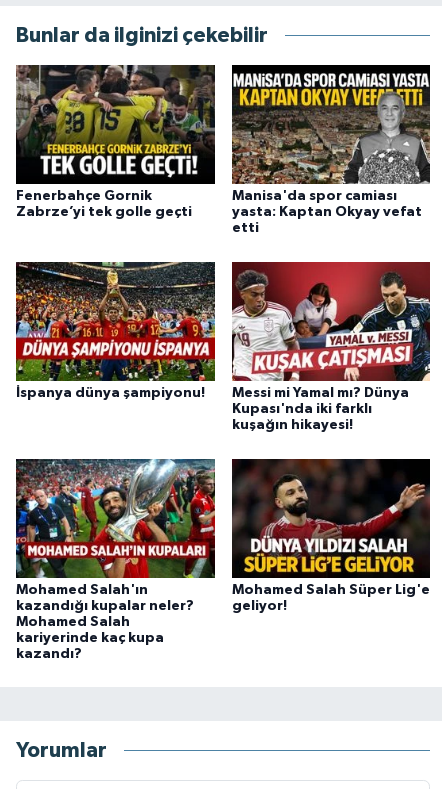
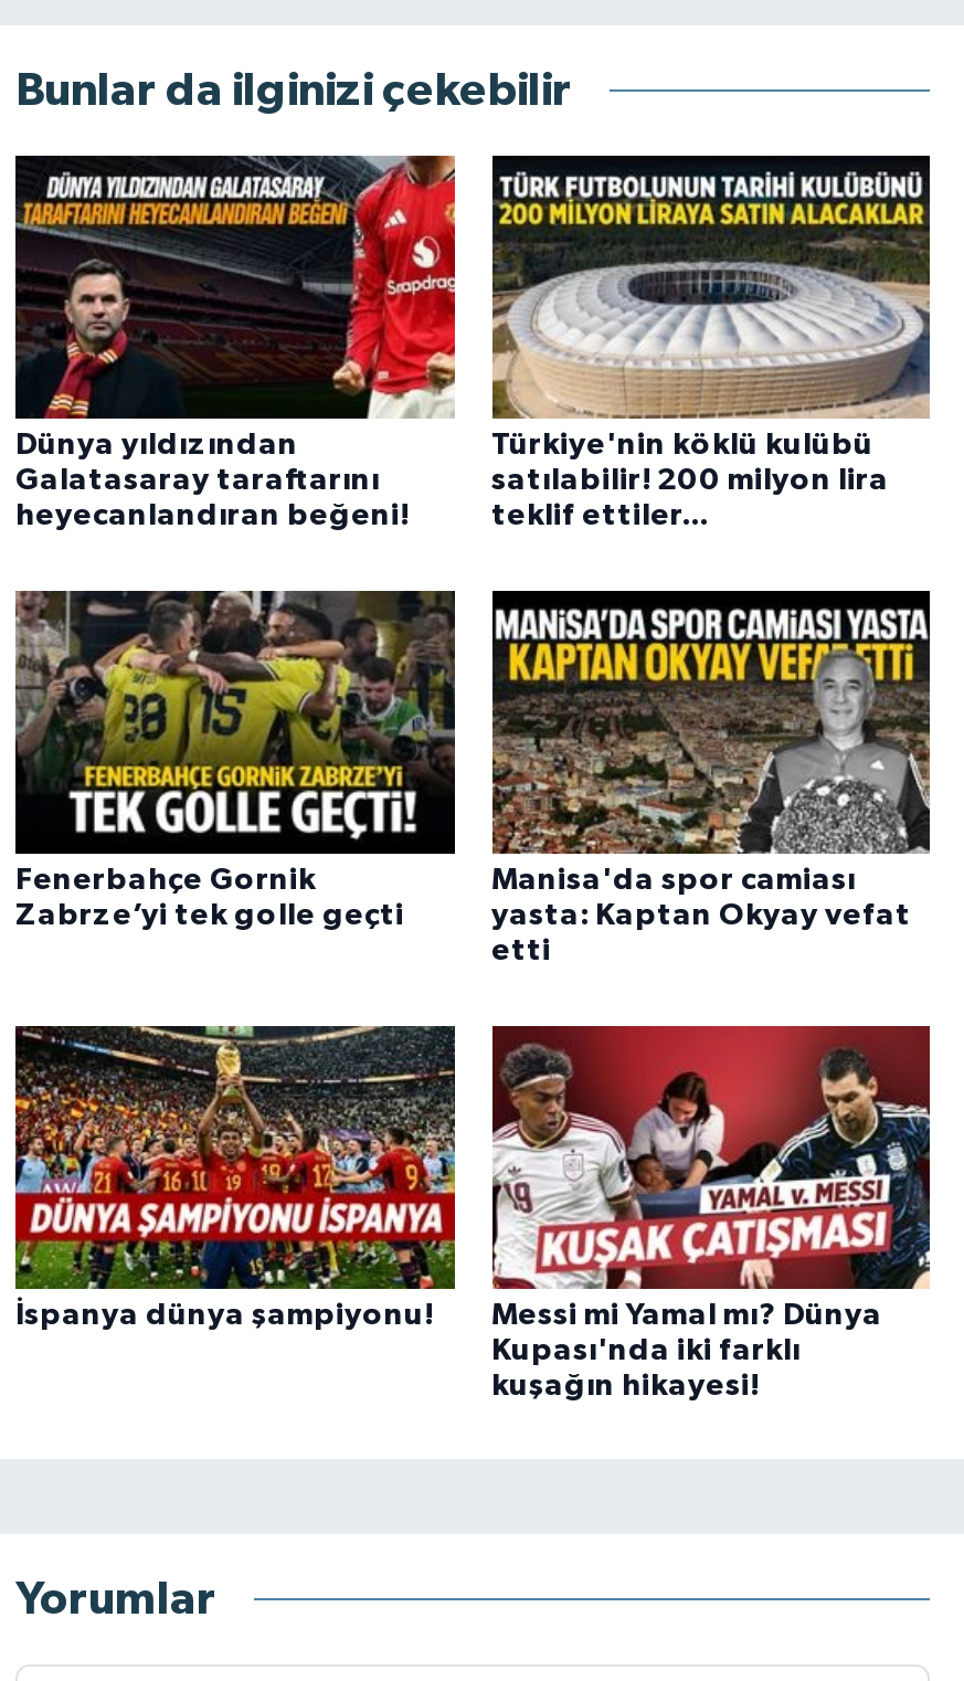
+ [image]
+ Dünya yıldızından
+ Galatasaray taraftarını
+ heyecanlandıran beğeni!

+ [image]
+ Türkiye'nin köklü kulübü
+ satılabilir! 200 milyon lira
+ teklif ettiler...

moved down: [image] | Fenerbahçe Gornik | Zabrze’yi tek golle geçti | ... | Kupası'nda iki farklı | kuşağın hikayesi!

- [image]
- Mohamed Salah'ın
- kazandığı kupalar neler?
- Mohamed Salah
- kariyerinde kaç kupa
- kazandı?

- [image]
- Mohamed Salah Süper Lig'e
- geliyor!
